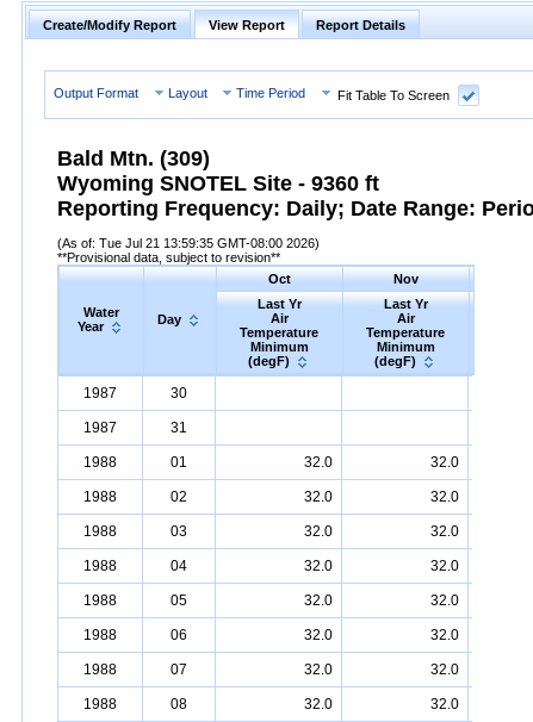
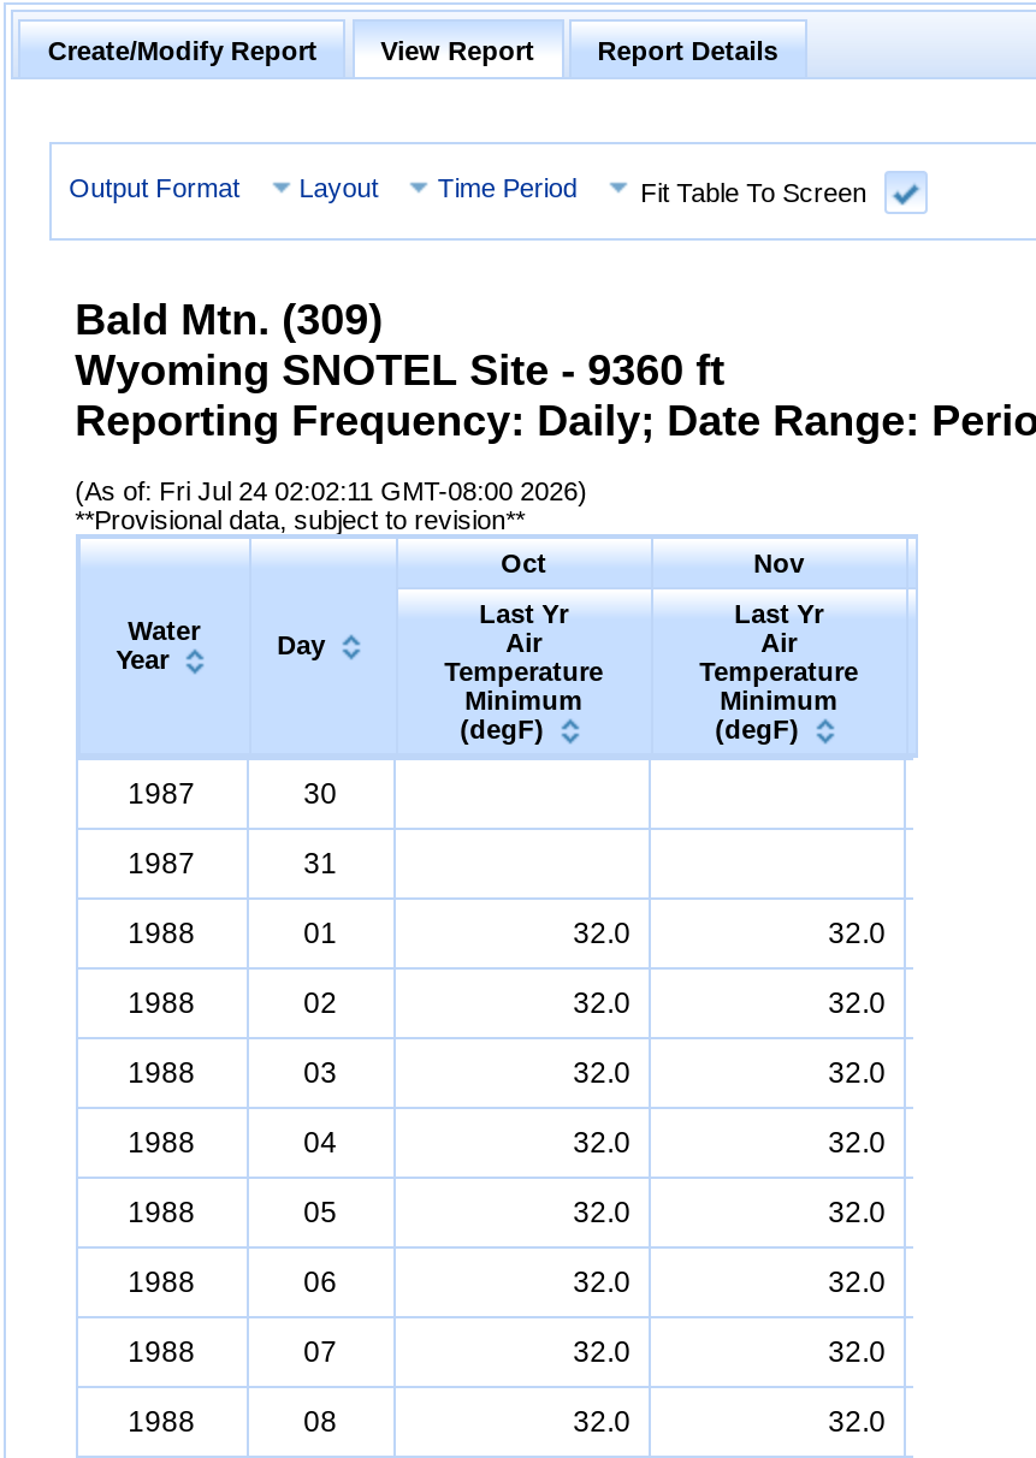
- (As of: Tue Jul 21 13:59:35 GMT-08:00 2026)
+ (As of: Fri Jul 24 02:02:11 GMT-08:00 2026)
